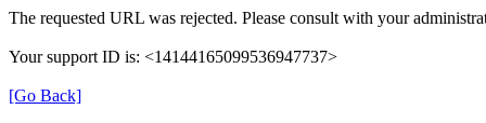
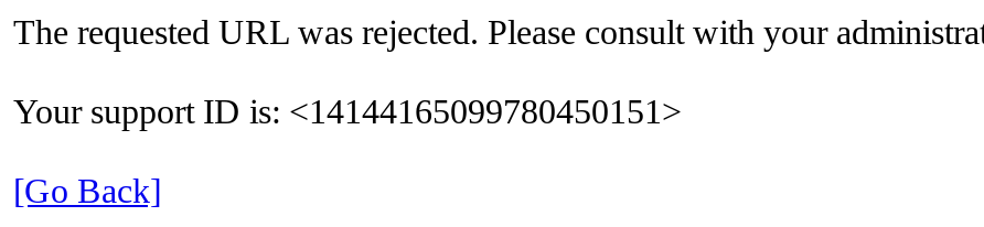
- Your support ID is: <14144165099536947737>
+ Your support ID is: <14144165099780450151>
